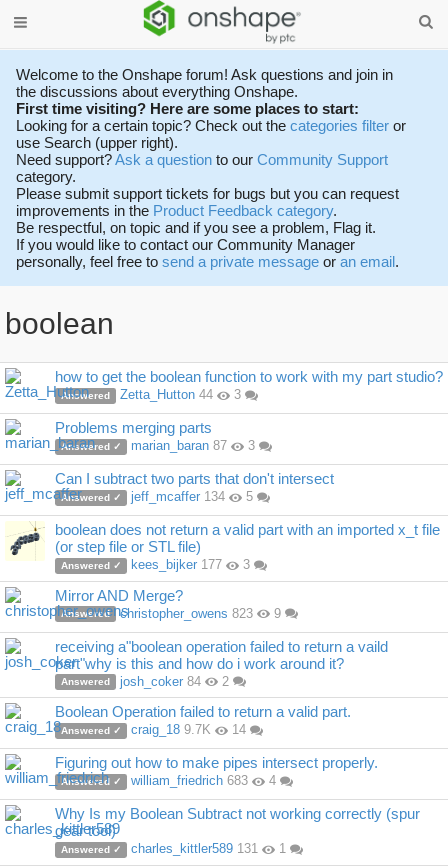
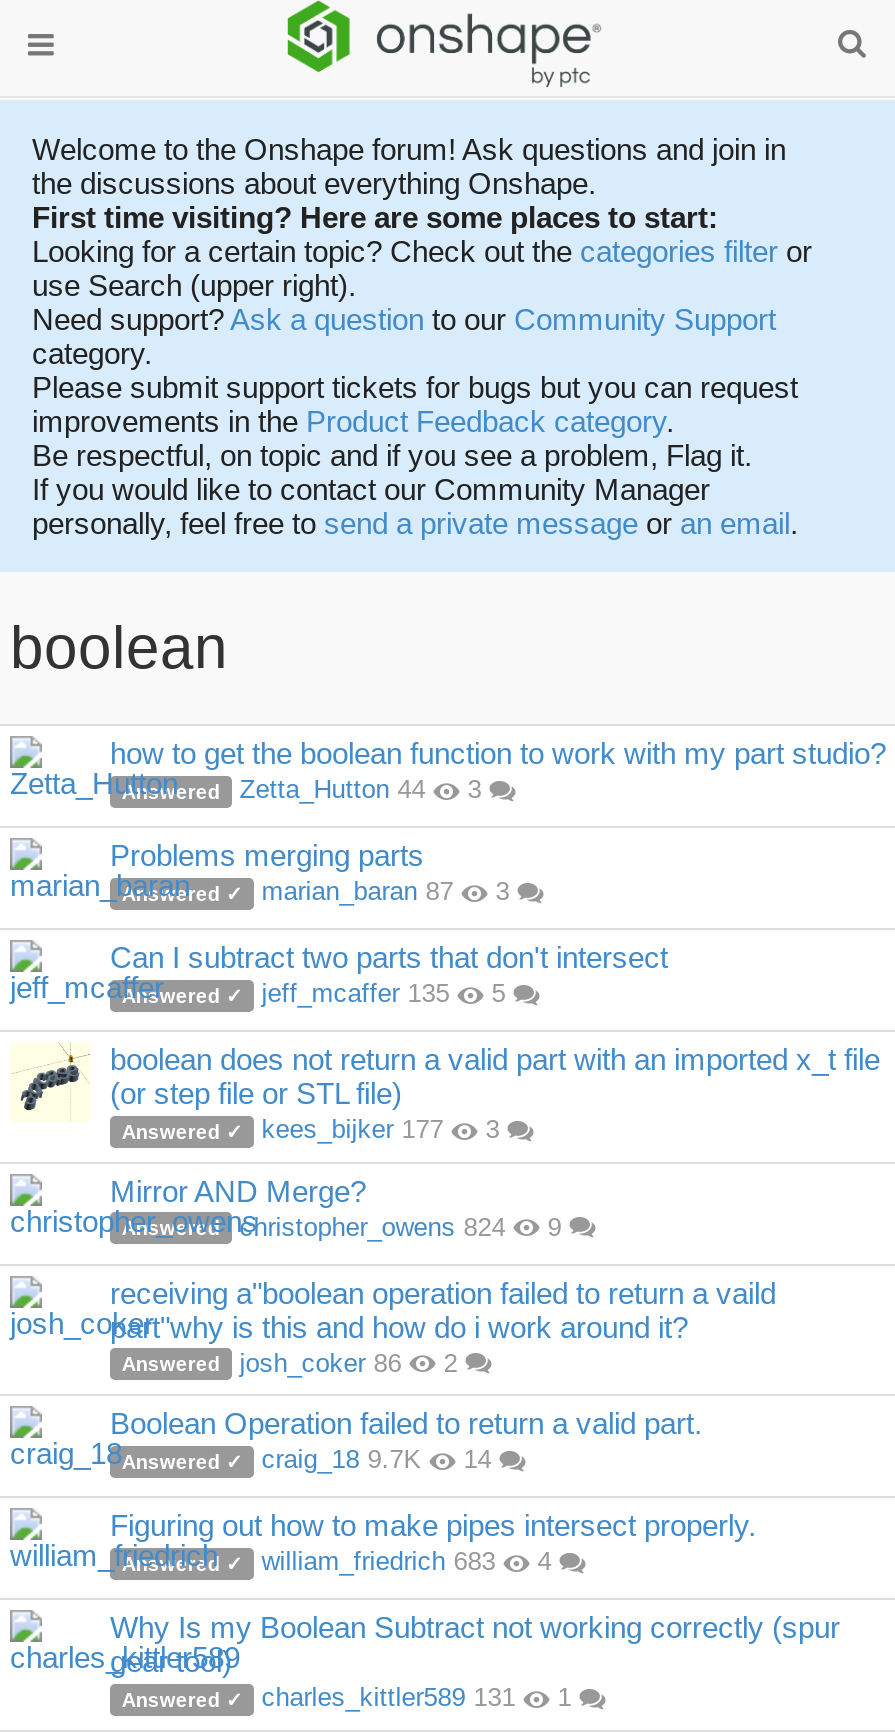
- jeff_mcaffer 134
+ jeff_mcaffer 135

- christopher_owens 823
+ christopher_owens 824

- Answered josh_coker 84 2
+ Answered josh_coker 86 2
